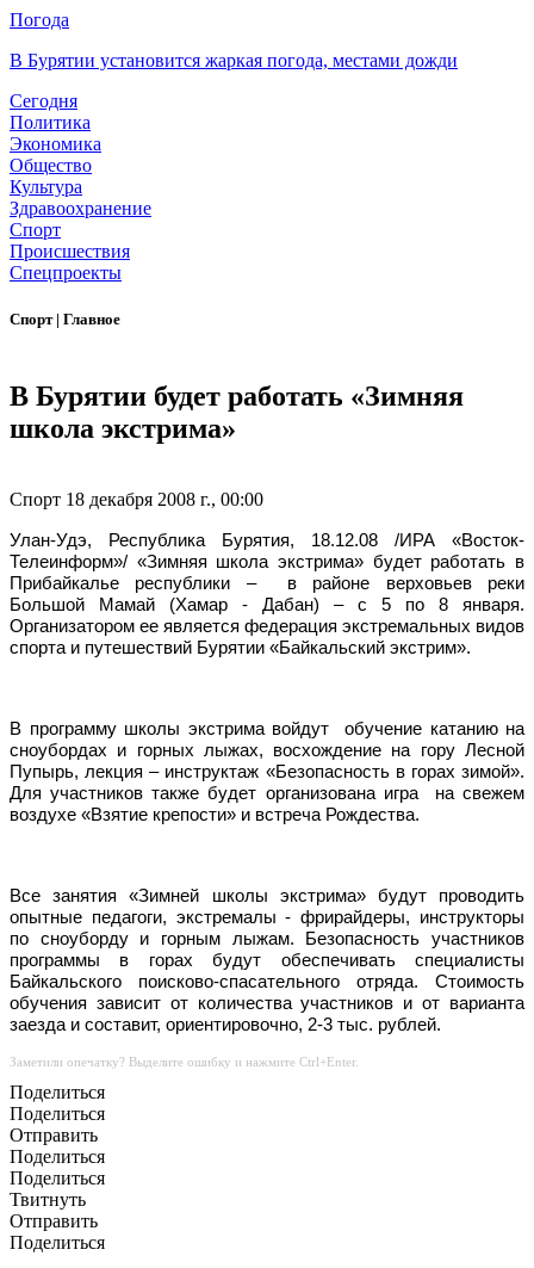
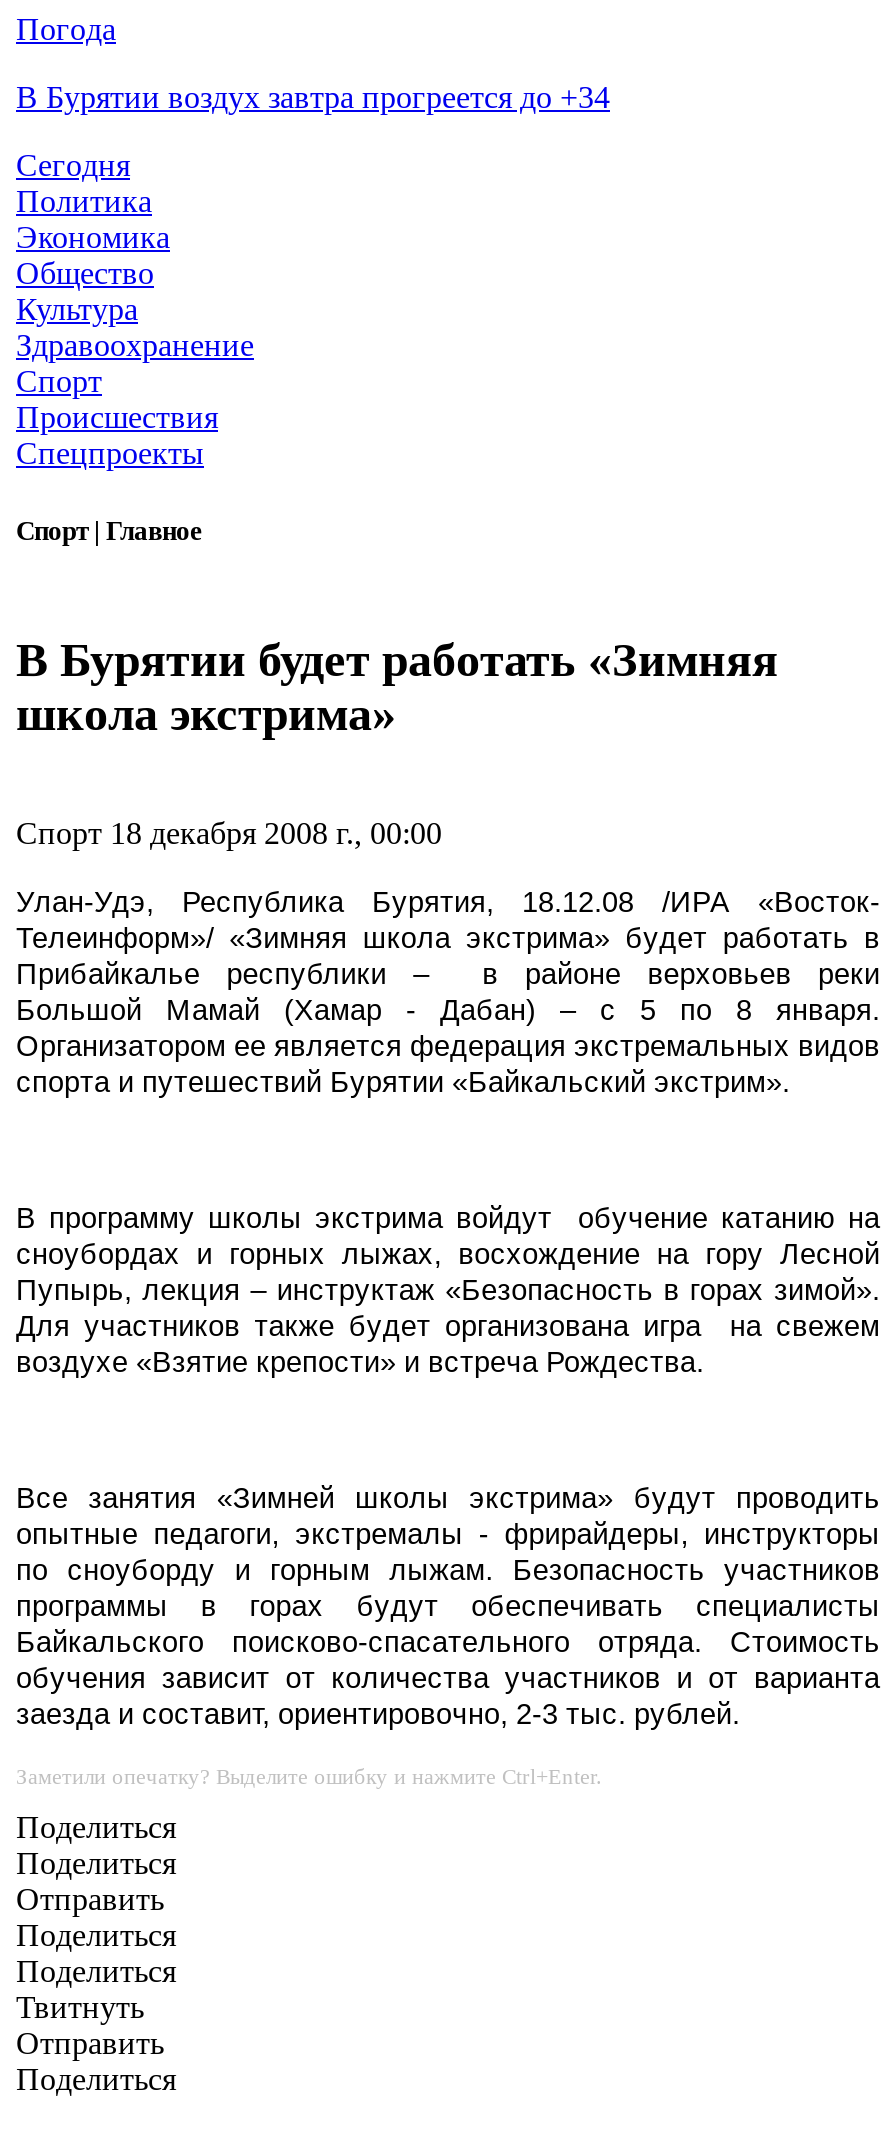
- В Бурятии установится жаркая погода, местами дожди
+ В Бурятии воздух завтра прогреется до +34
